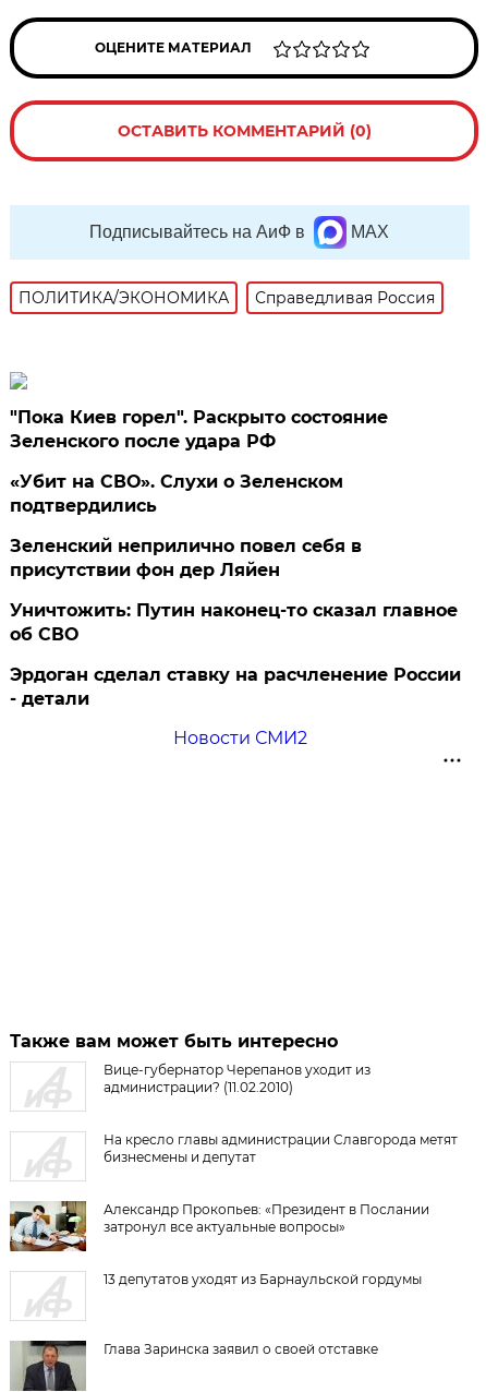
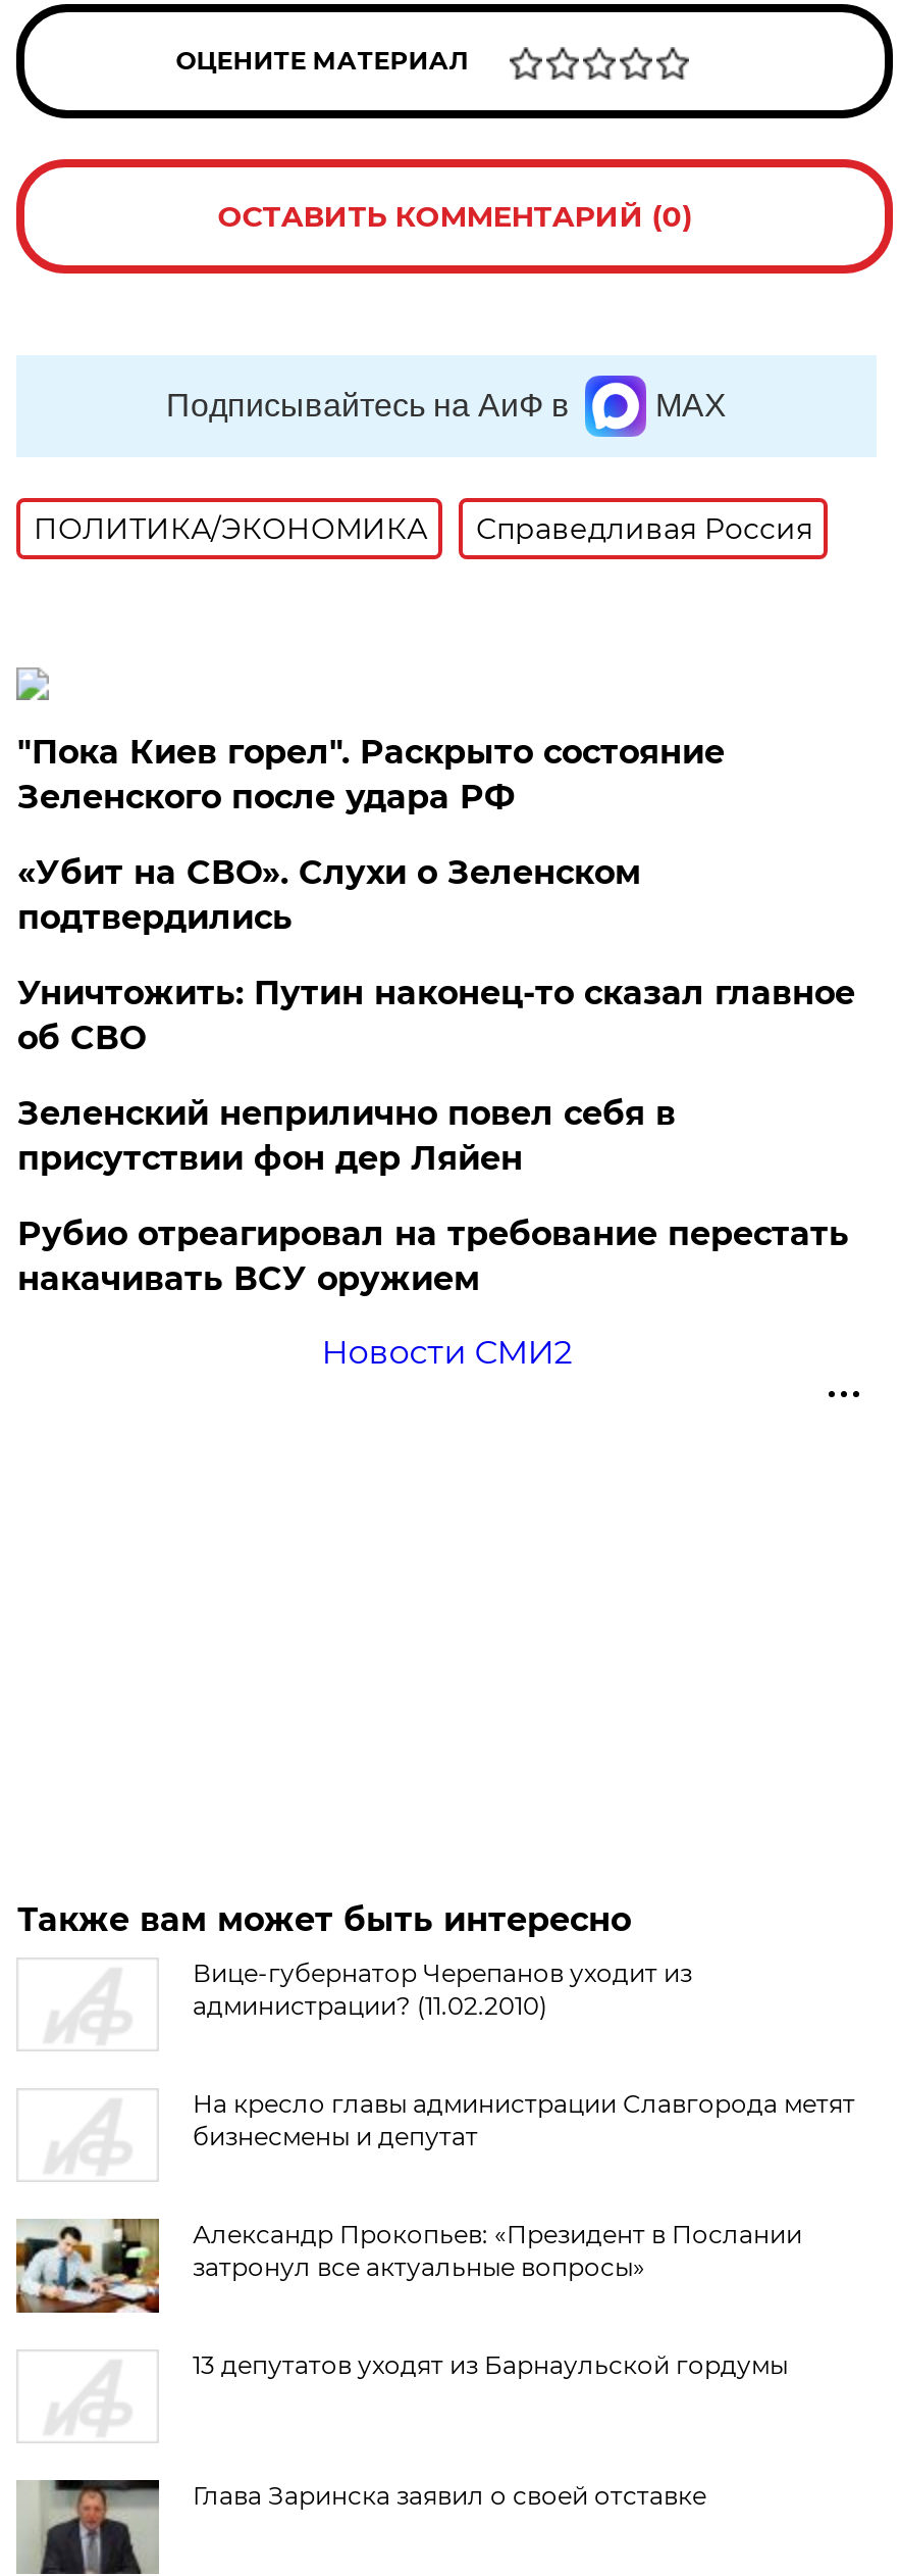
moved down: Зеленский неприлично повел cебя в | присутствии фон дер Ляйен

moved up: Уничтожить: Путин наконец-то сказал главное | об СВО

- Эрдоган сделал ставку на расчленение России
- - детали
+ Рубио отреагировал на требование перестать
+ накачивать ВСУ оружием
